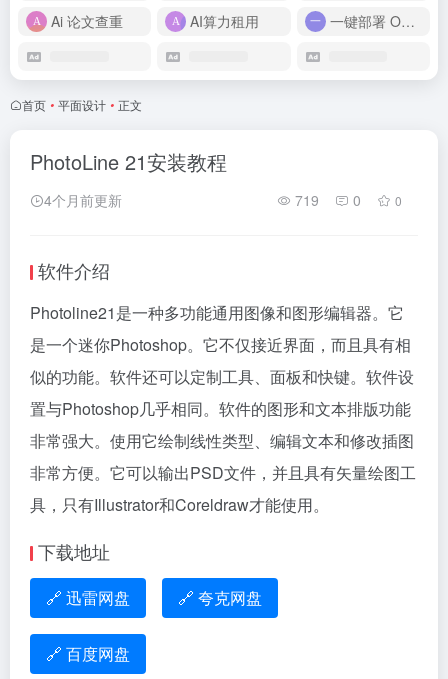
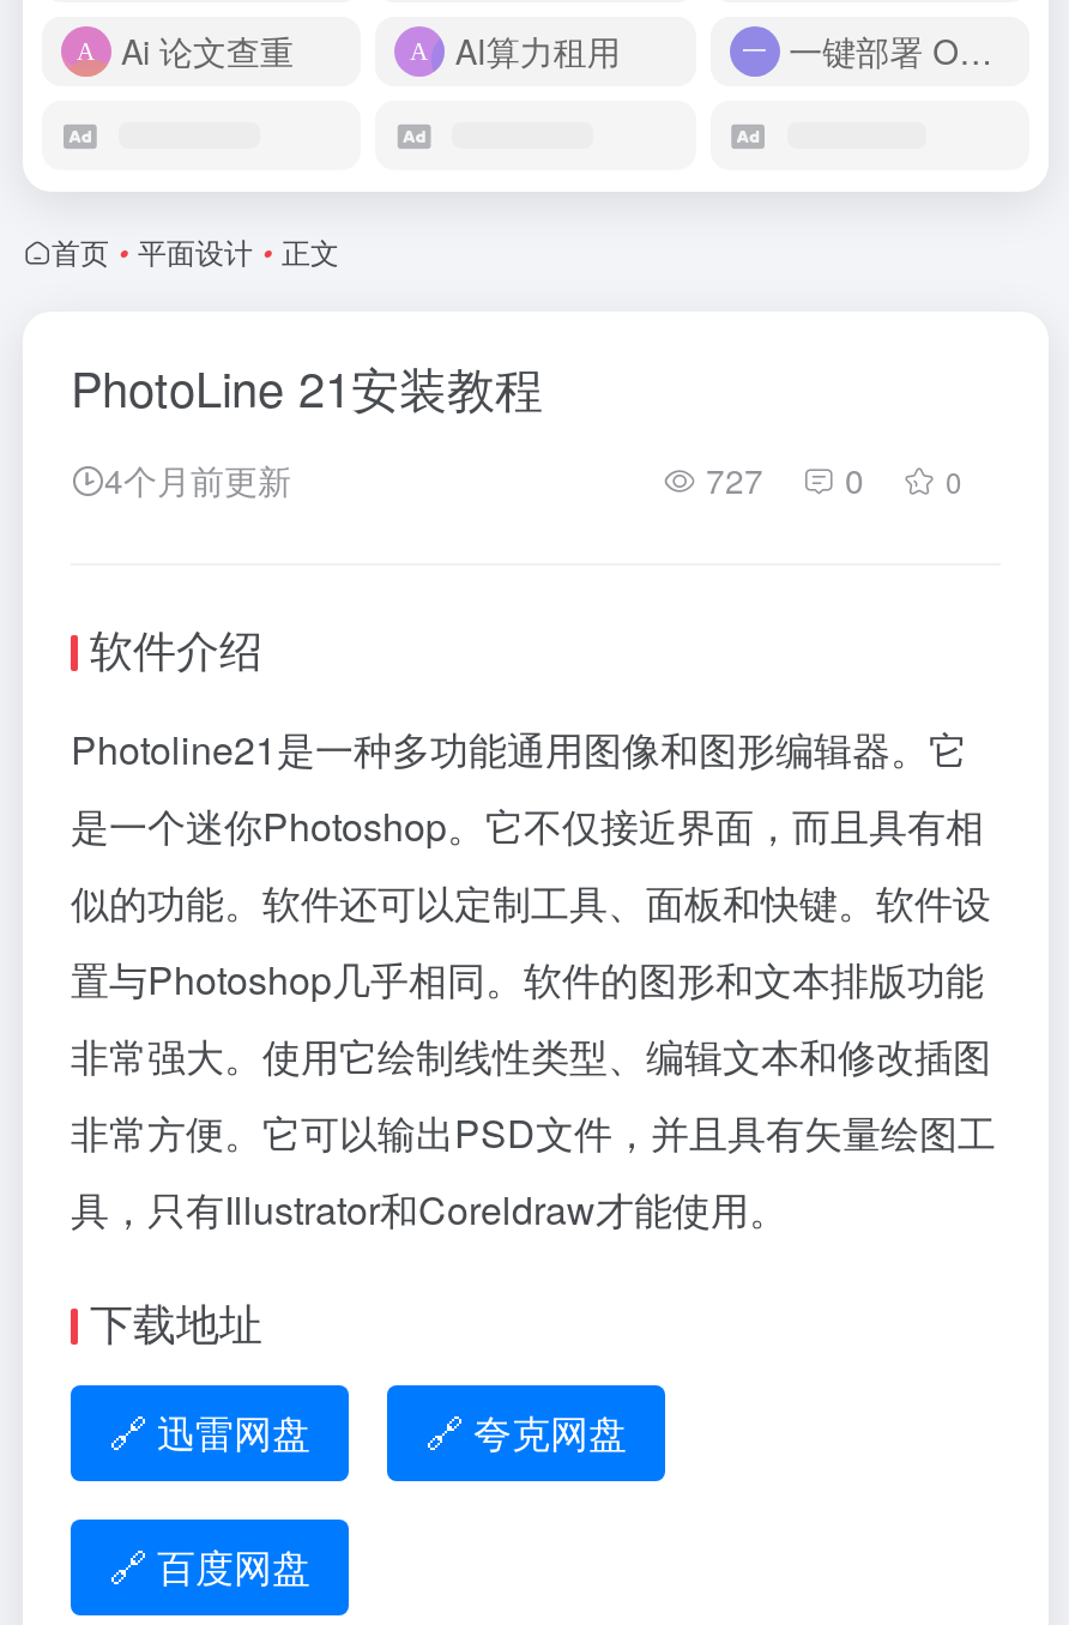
- 719 0 0
+ 727 0 0
